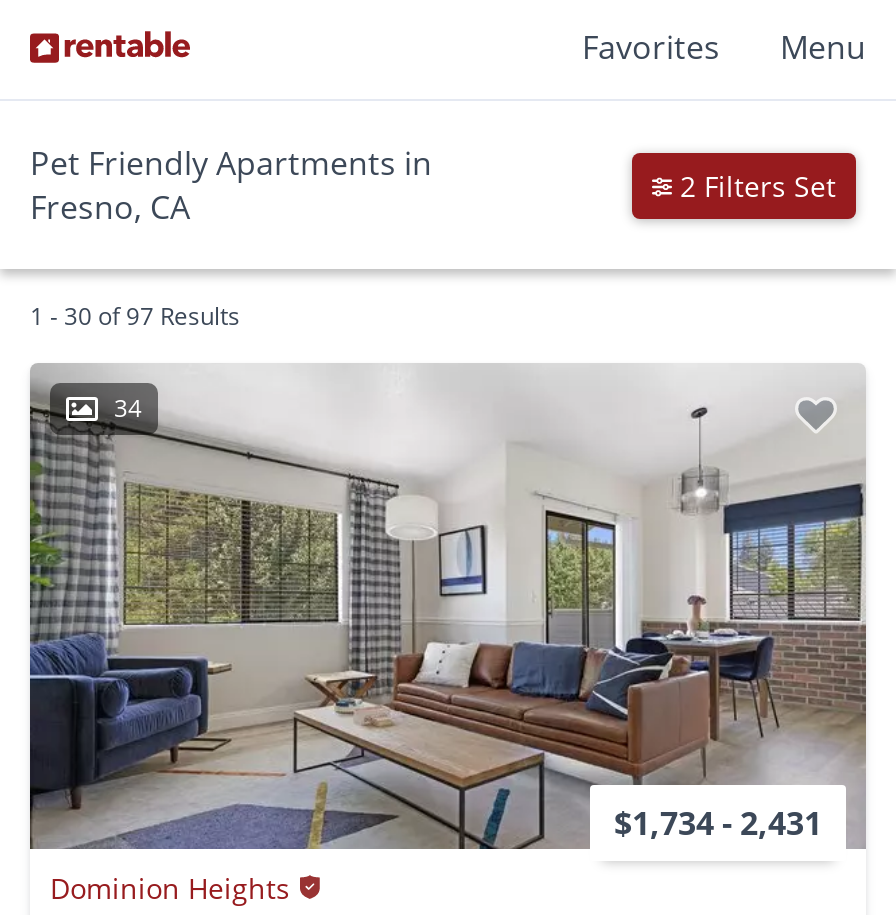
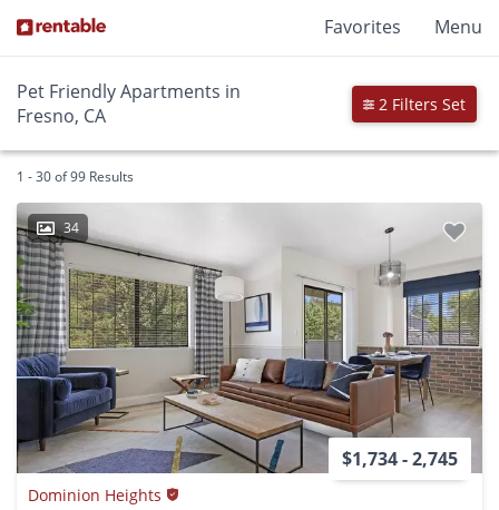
- 1 - 30 of 97 Results
+ 1 - 30 of 99 Results

- $1,734 - 2,431
+ $1,734 - 2,745
